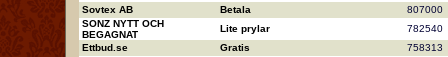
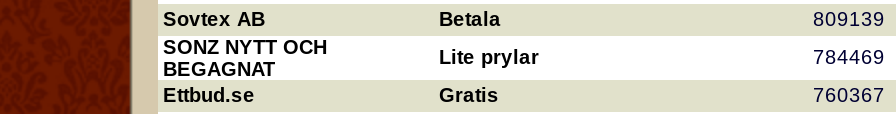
- 807000
+ 809139

- 782540
+ 784469

- 758313
+ 760367
